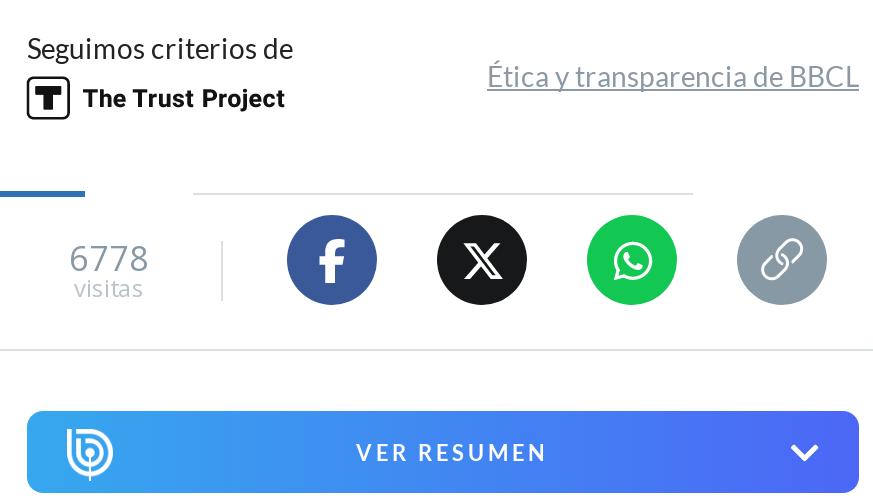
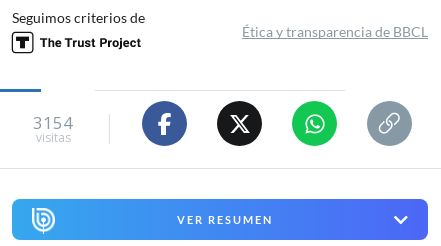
- 6778
+ 3154
